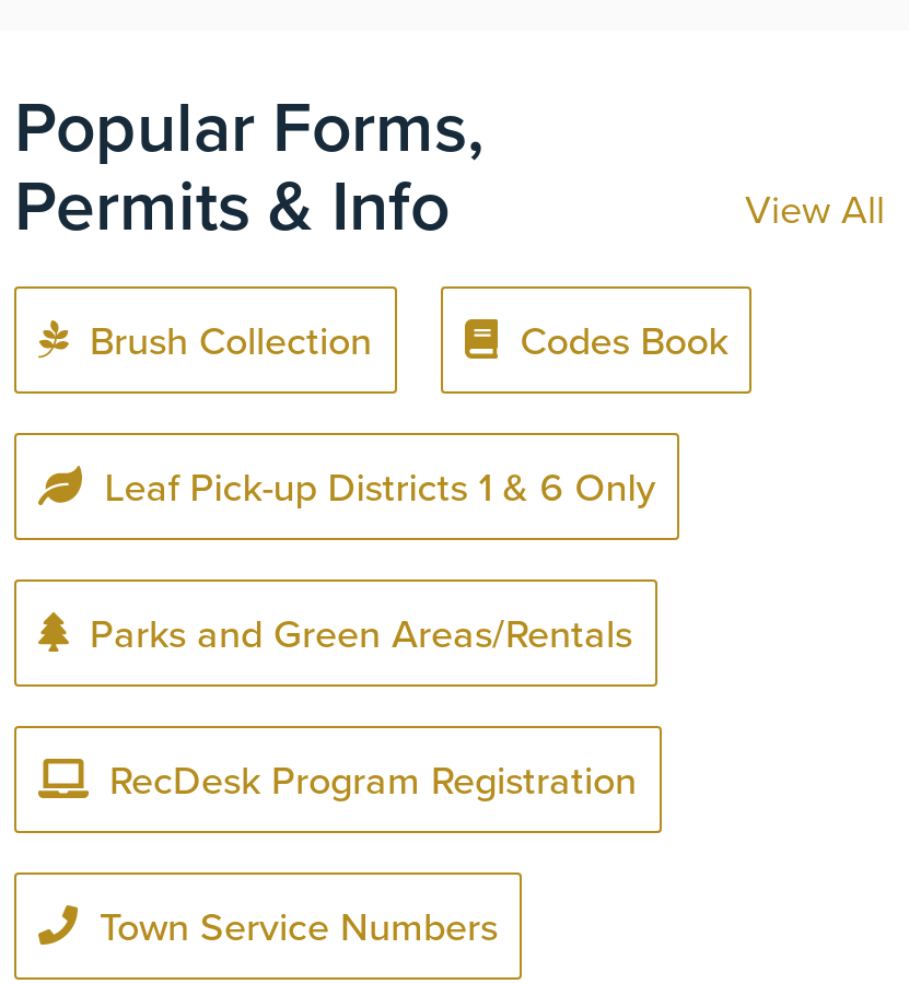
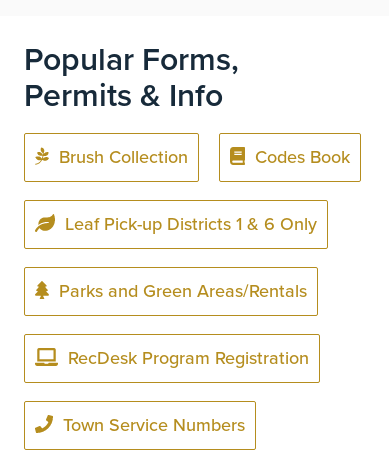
- View All
